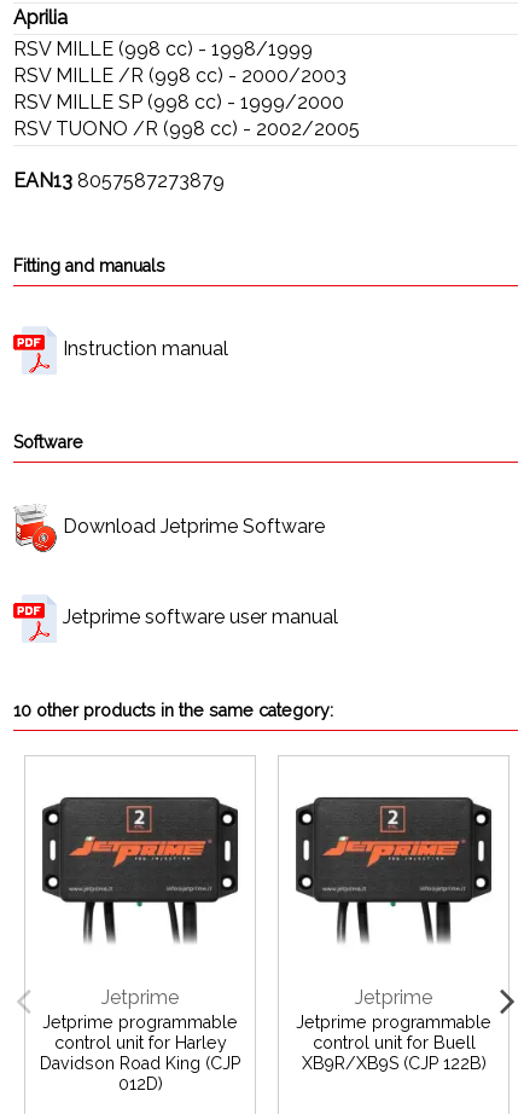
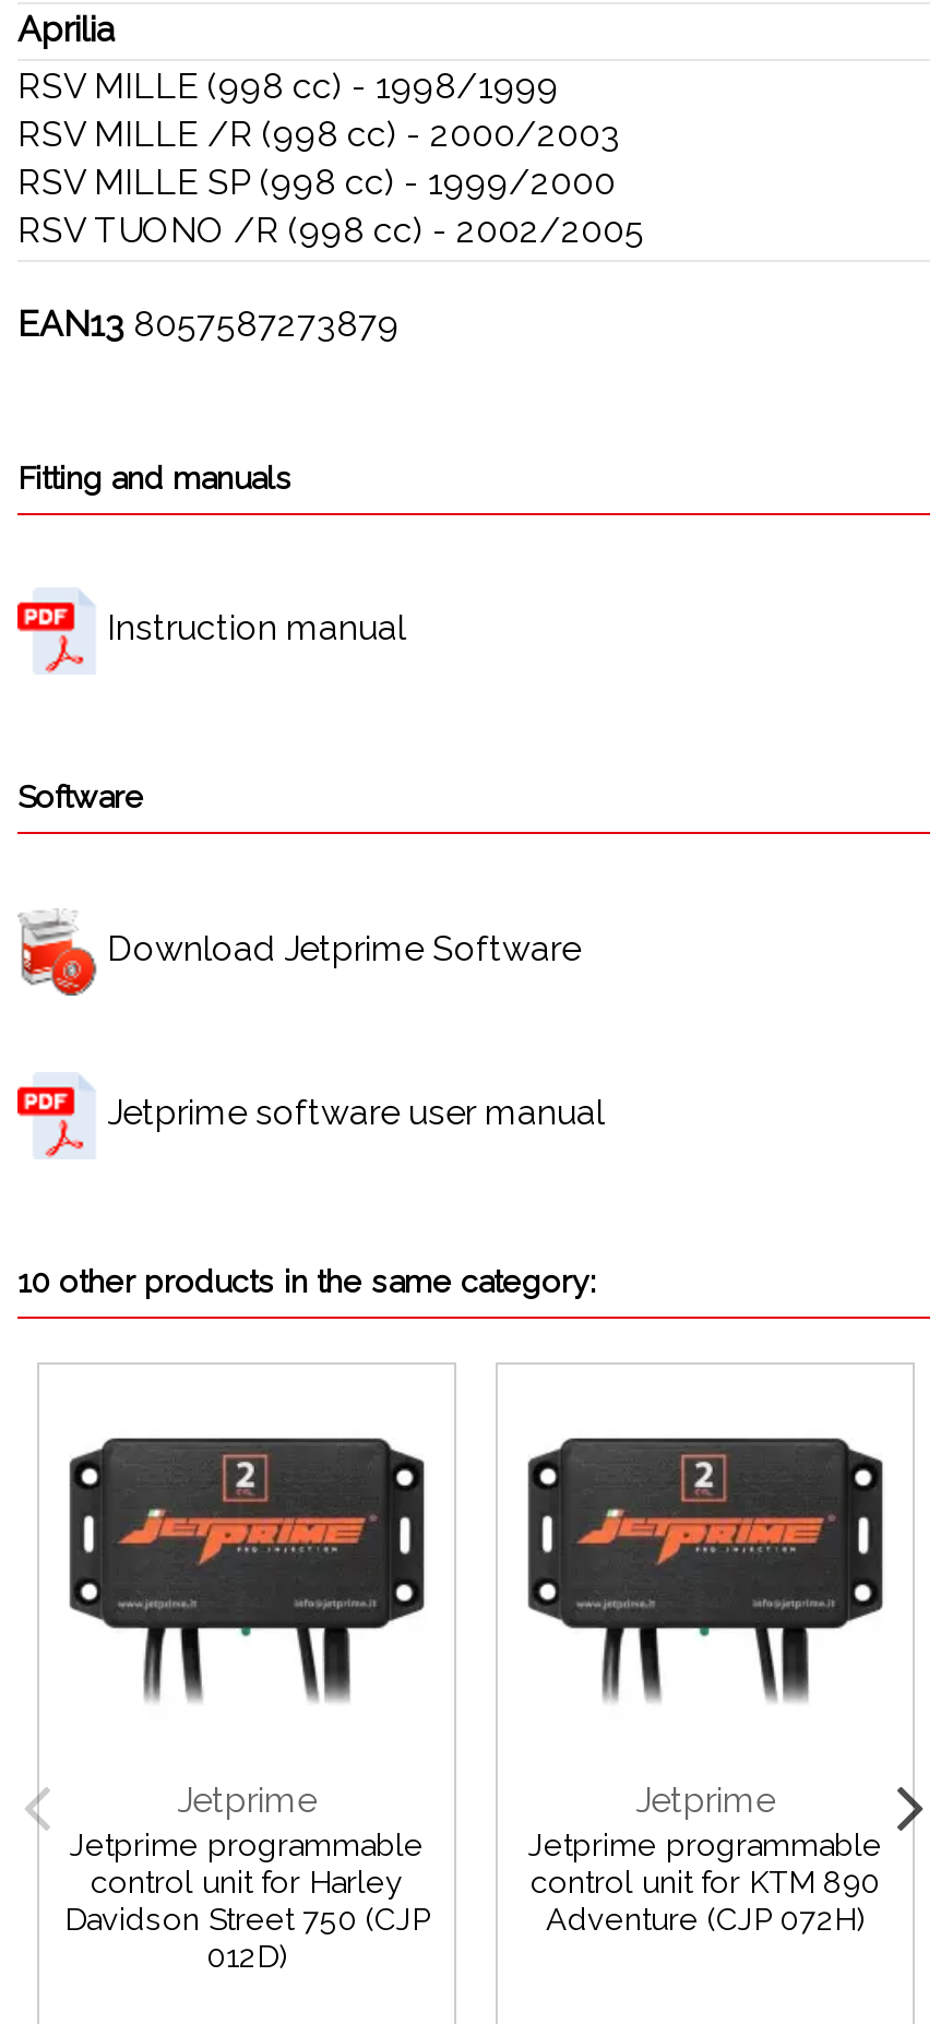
- control unit for Buell
- XB9R/XB9S (CJP 122B)
+ control unit for KTM 890
+ Adventure (CJP 072H)

- Davidson Road King (CJP
+ Davidson Street 750 (CJP
